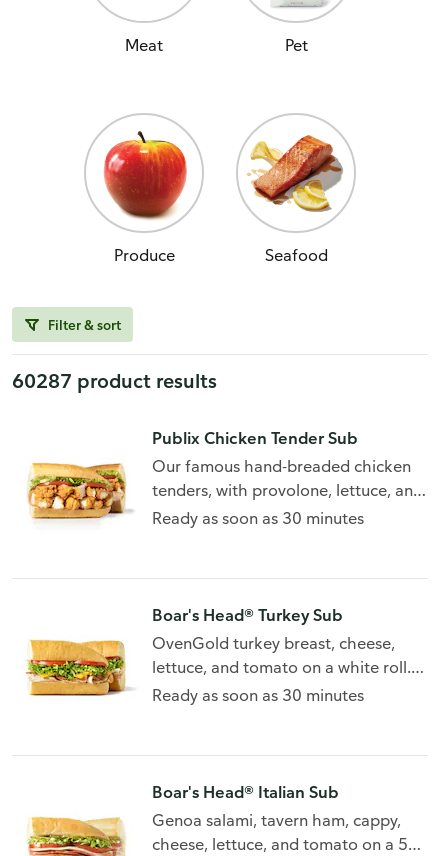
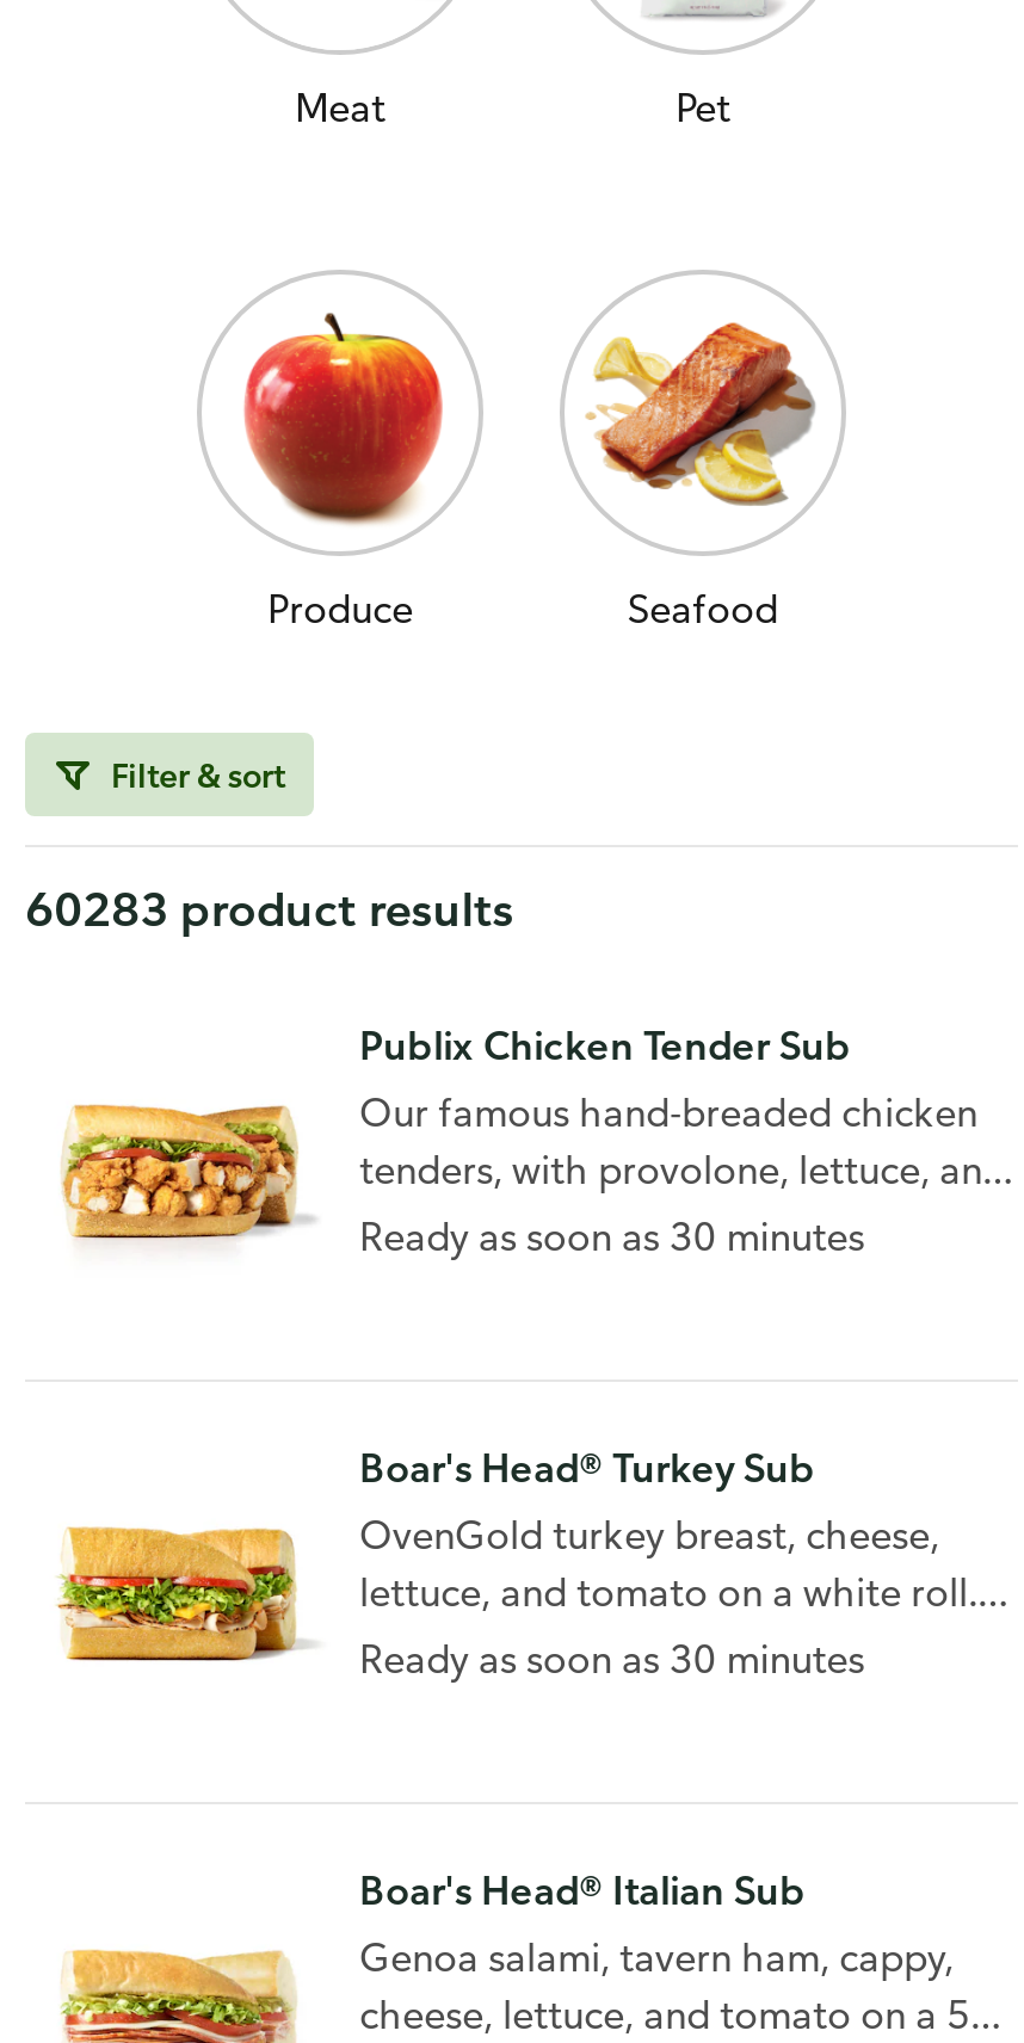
- 60287 product results
+ 60283 product results
